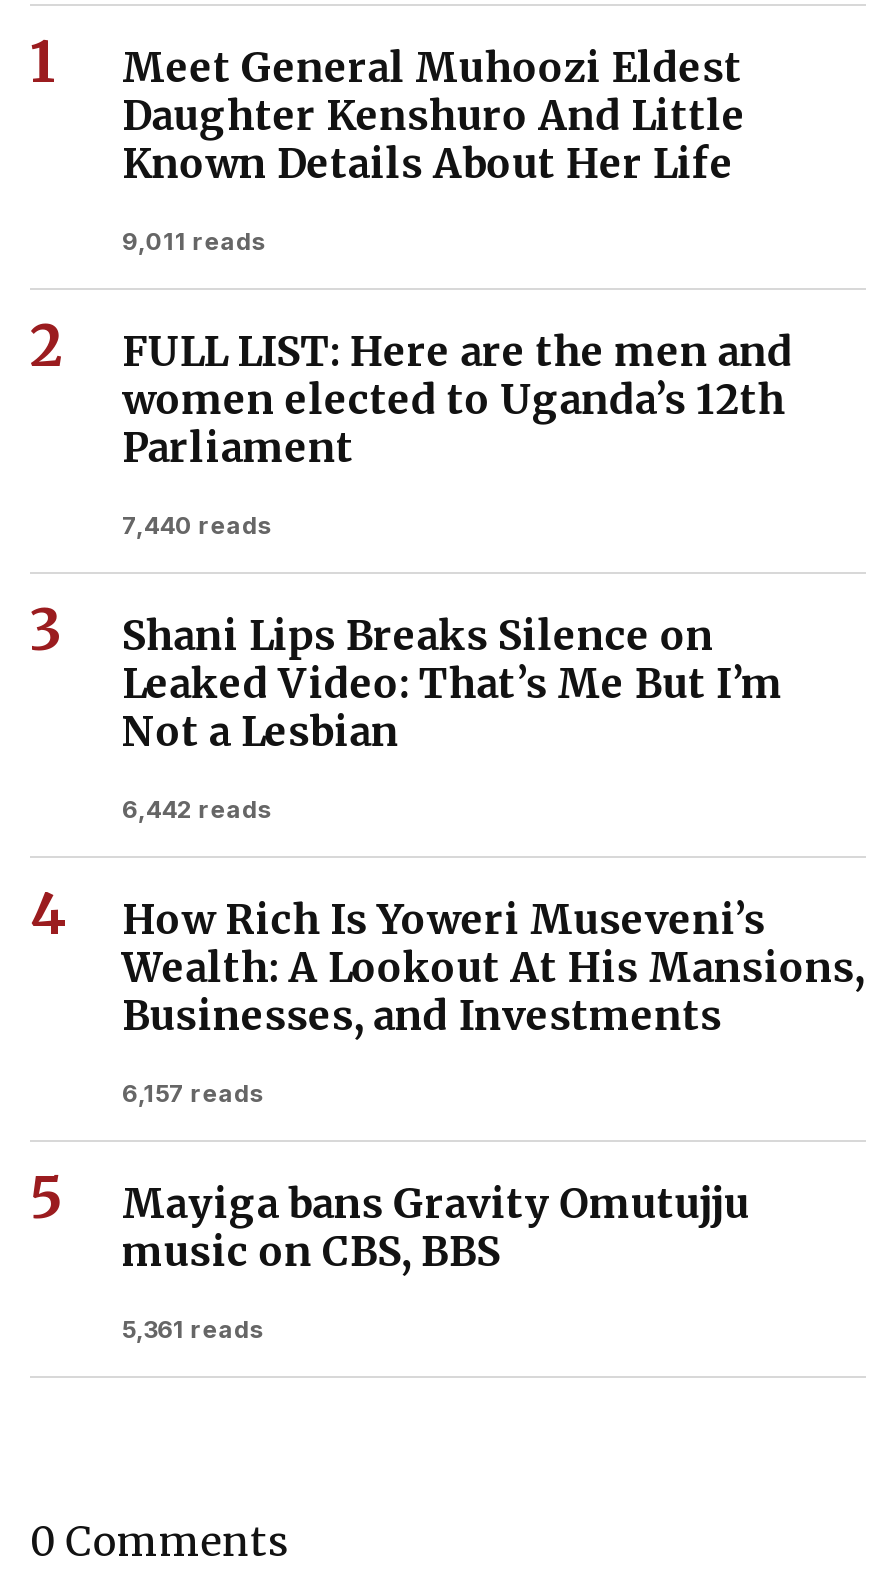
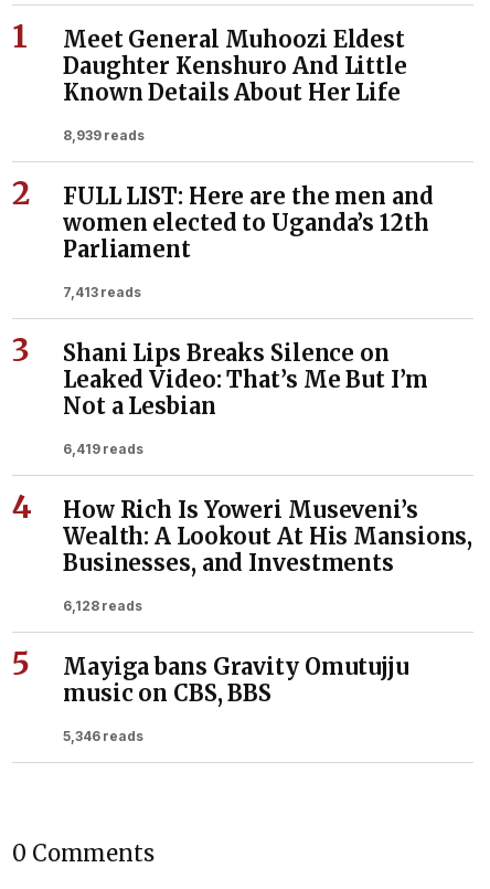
- 9,011 reads
+ 8,939 reads

- 7,440 reads
+ 7,413 reads

- 6,442 reads
+ 6,419 reads

- 6,157 reads
+ 6,128 reads

- 5,361 reads
+ 5,346 reads
